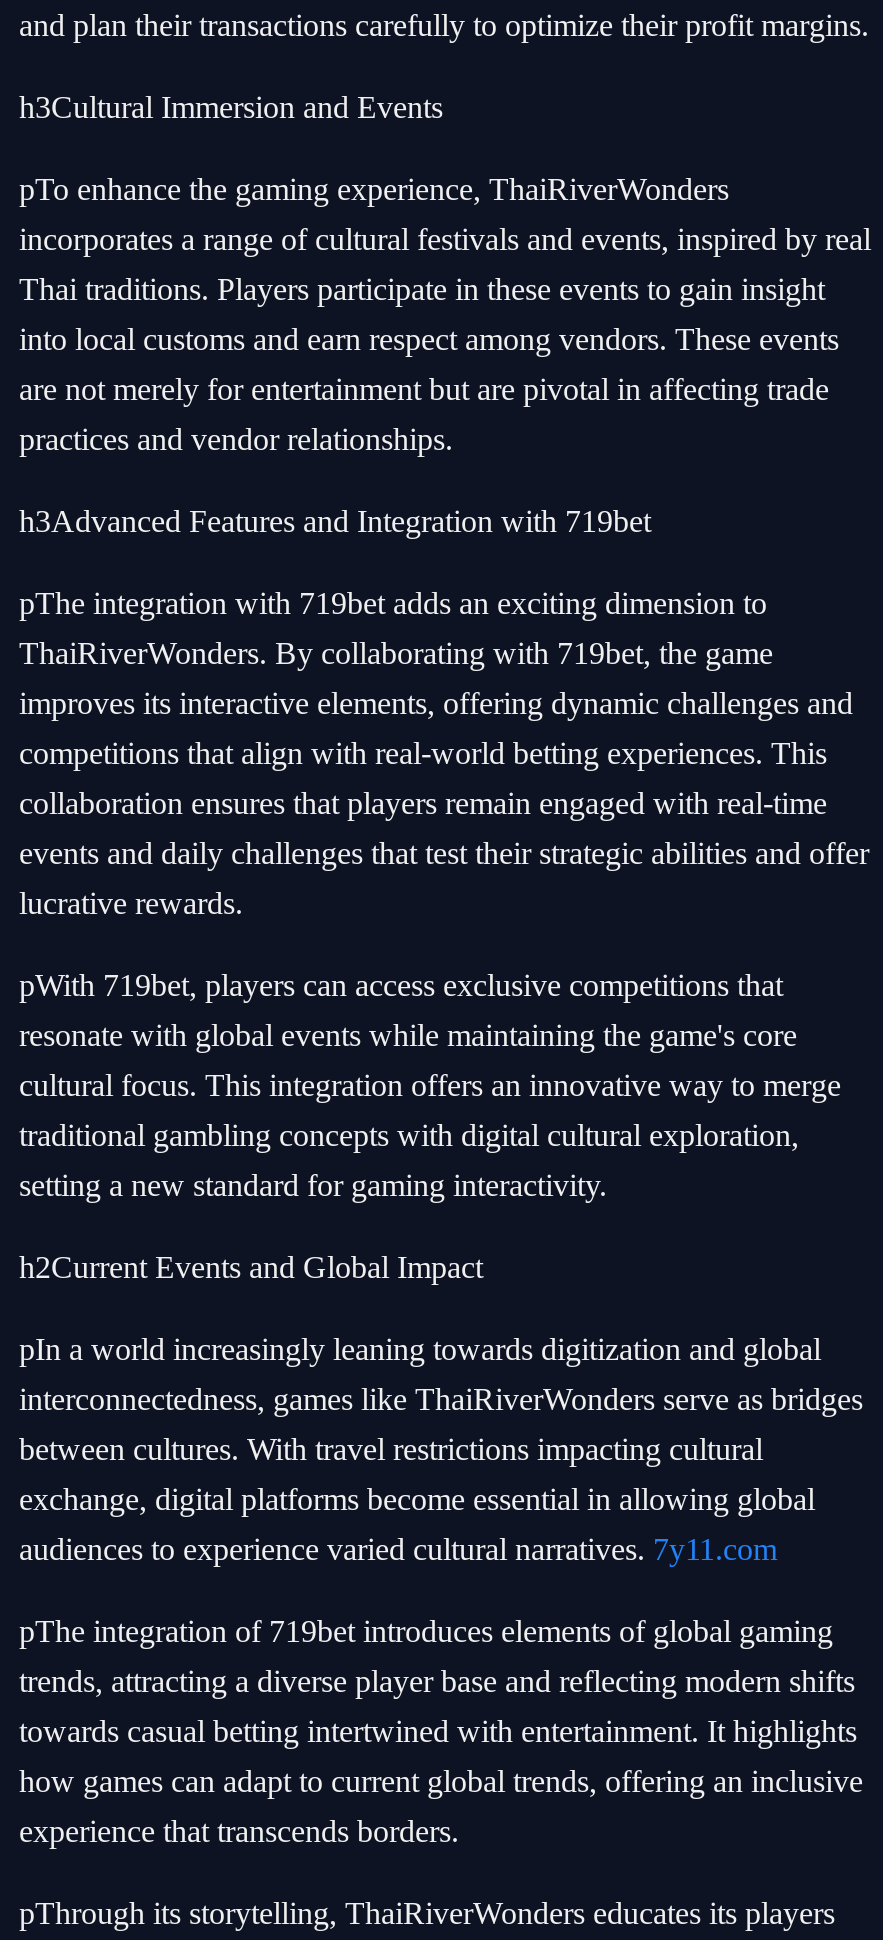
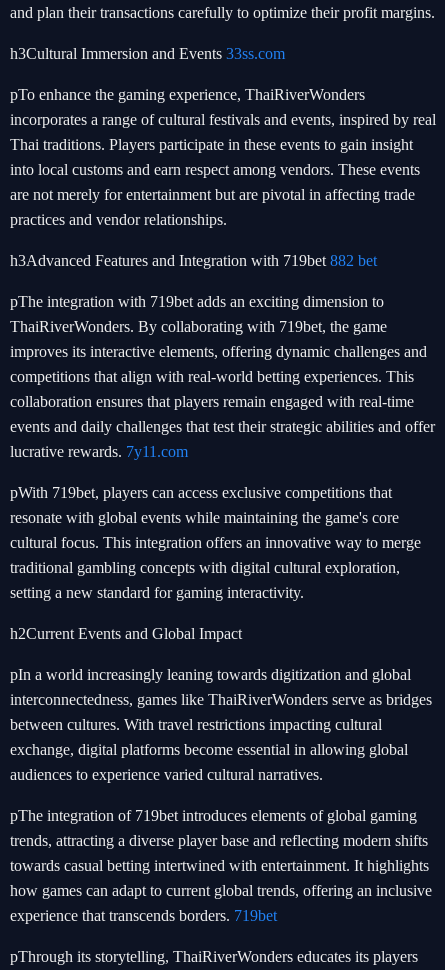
- h3Cultural Immersion and Events
+ h3Cultural Immersion and Events 33ss.com

- h3Advanced Features and Integration with 719bet
+ h3Advanced Features and Integration with 719bet 882 bet

- lucrative rewards.
+ lucrative rewards. 7y11.com

- audiences to experience varied cultural narratives. 7y11.com
+ audiences to experience varied cultural narratives.

- experience that transcends borders.
+ experience that transcends borders. 719bet
